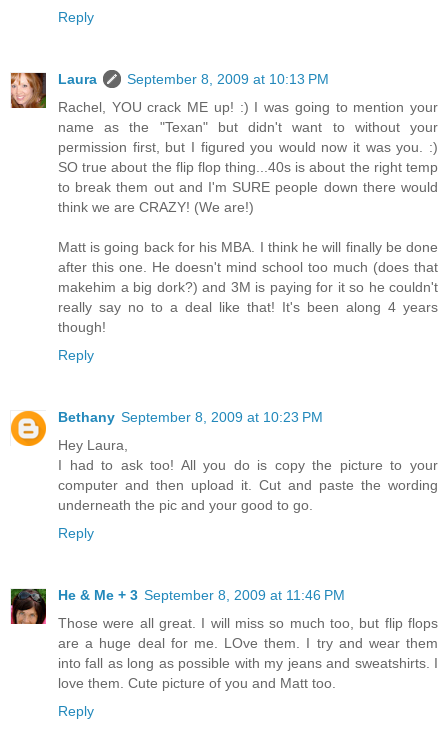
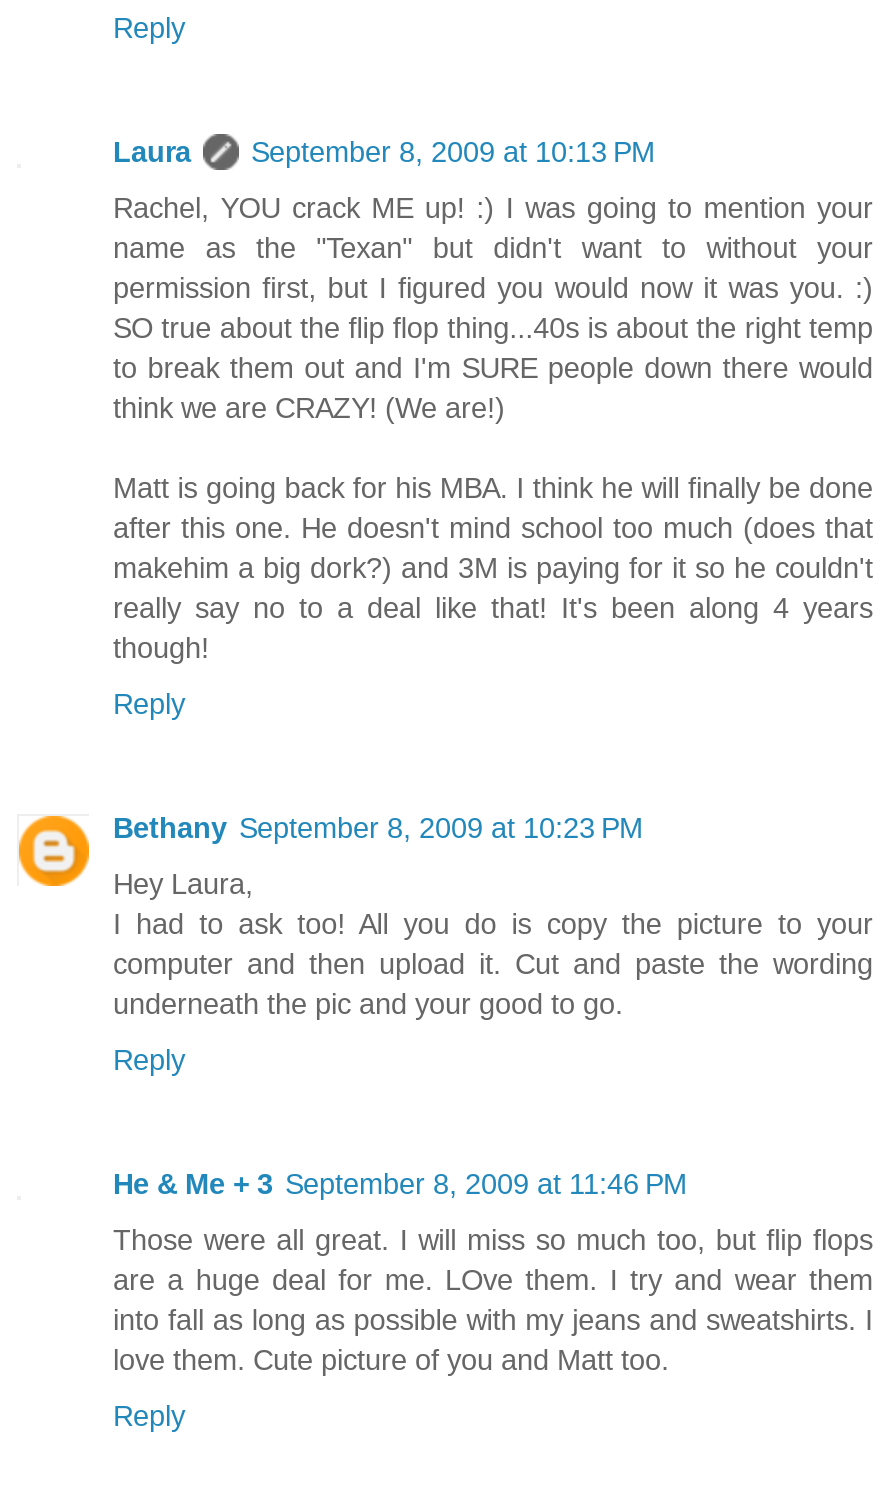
- [image]

- [image]
